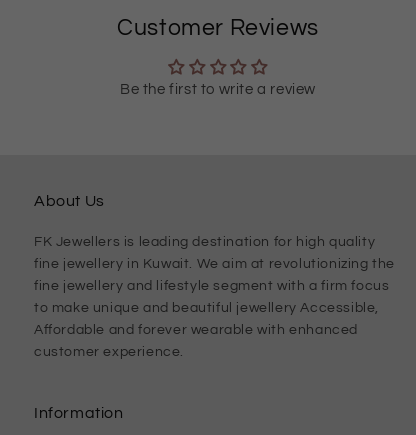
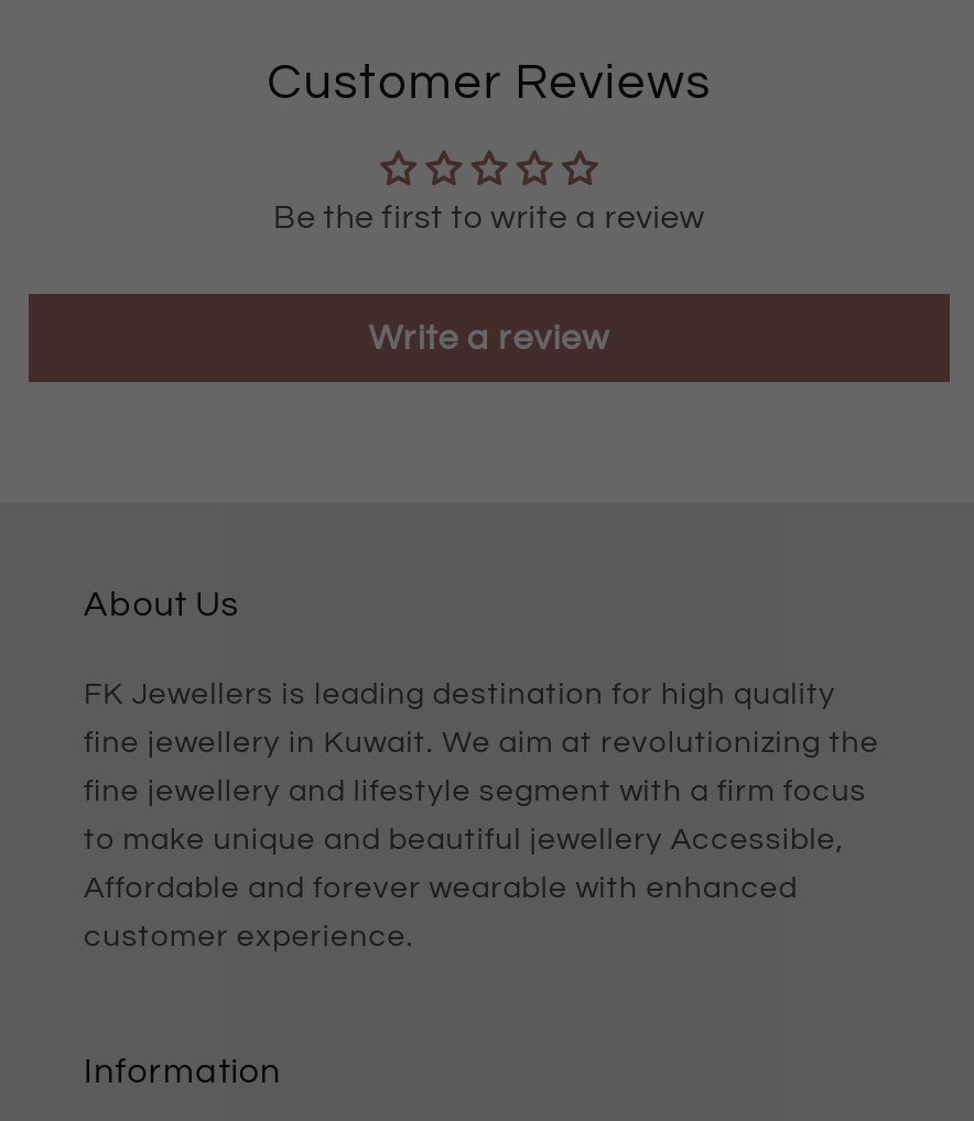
+ Write a review
